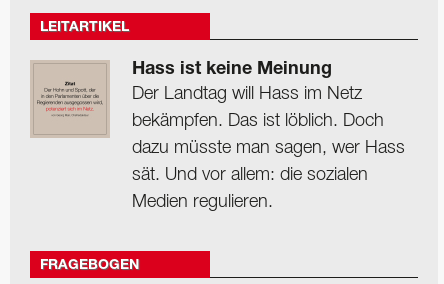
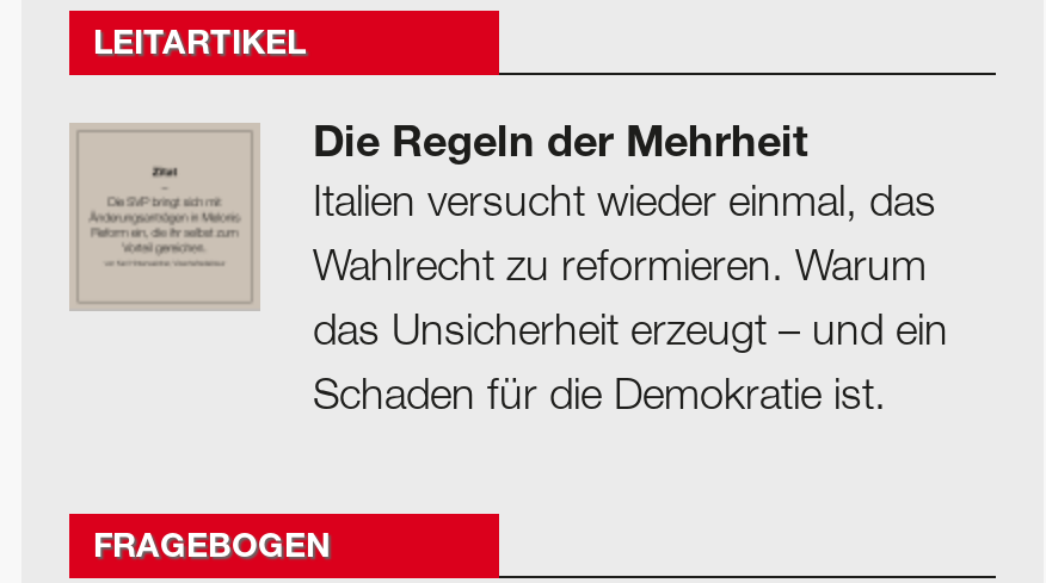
- Hass ist keine Meinung
- Der Landtag will Hass im Netz
- bekämpfen. Das ist löblich. Doch
- dazu müsste man sagen, wer Hass
- sät. Und vor allem: die sozialen
- Medien regulieren.
+ Die Regeln der Mehrheit
+ Italien versucht wieder einmal, das
+ Wahlrecht zu reformieren. Warum
+ das Unsicherheit erzeugt – und ein
+ Schaden für die Demokratie ist.
